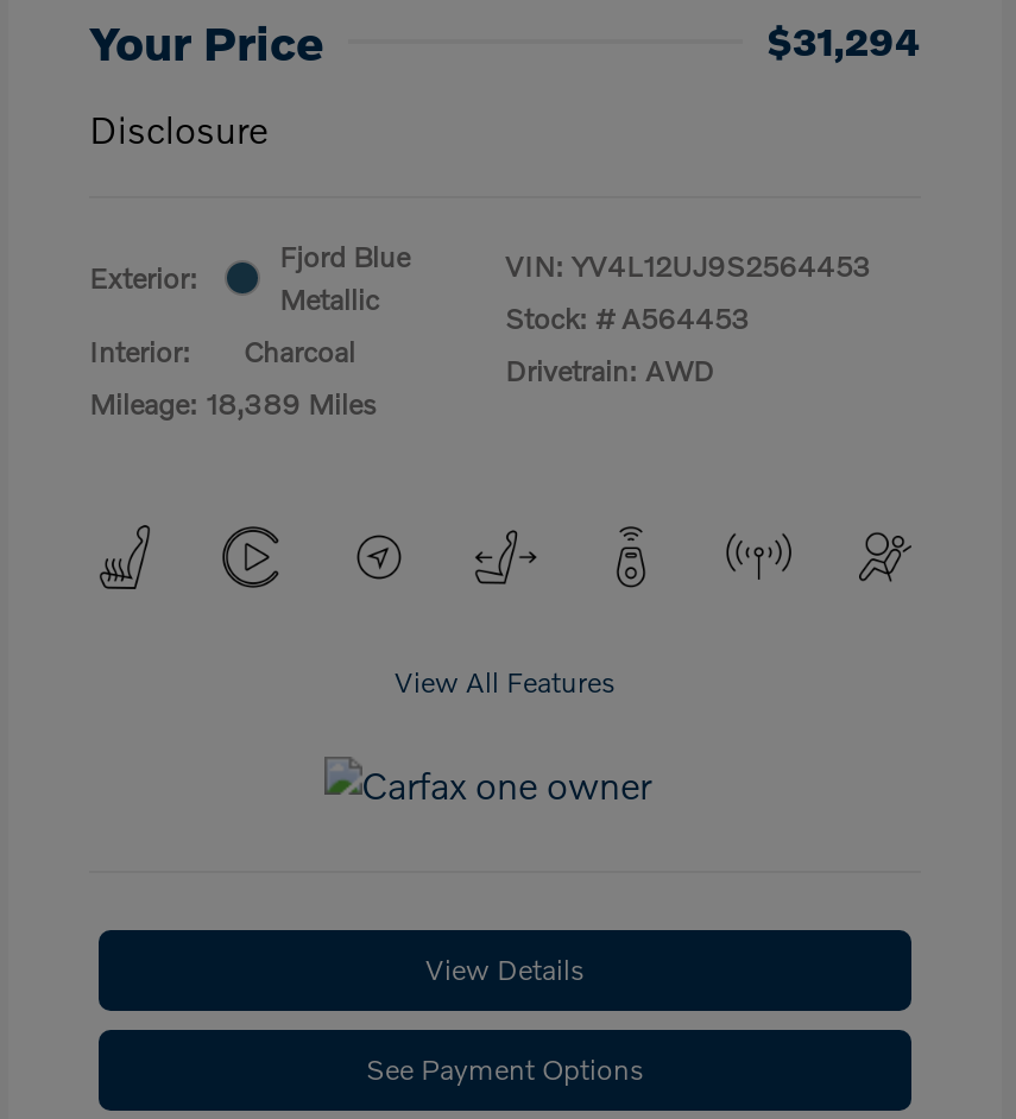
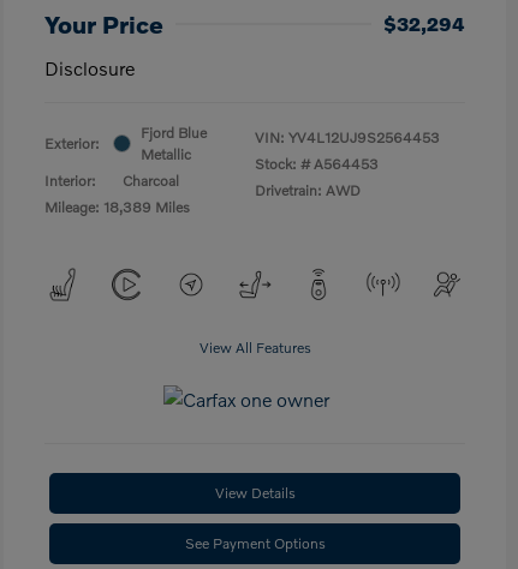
- $31,294
+ $32,294
